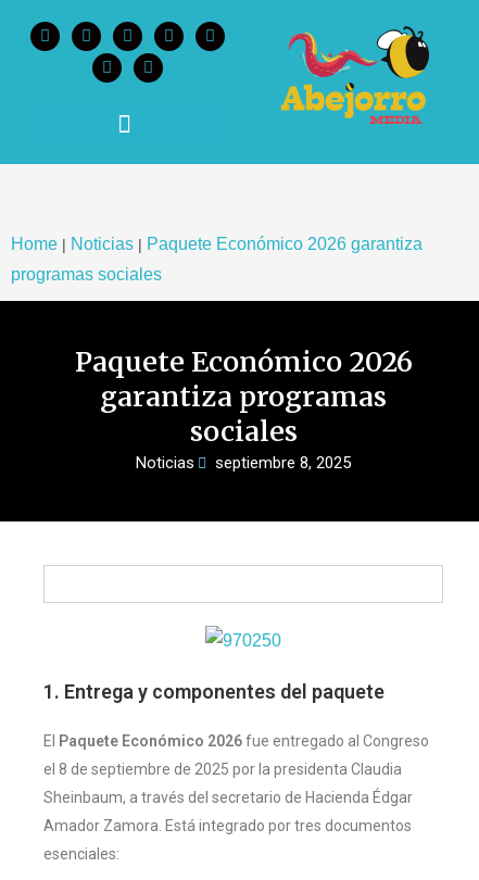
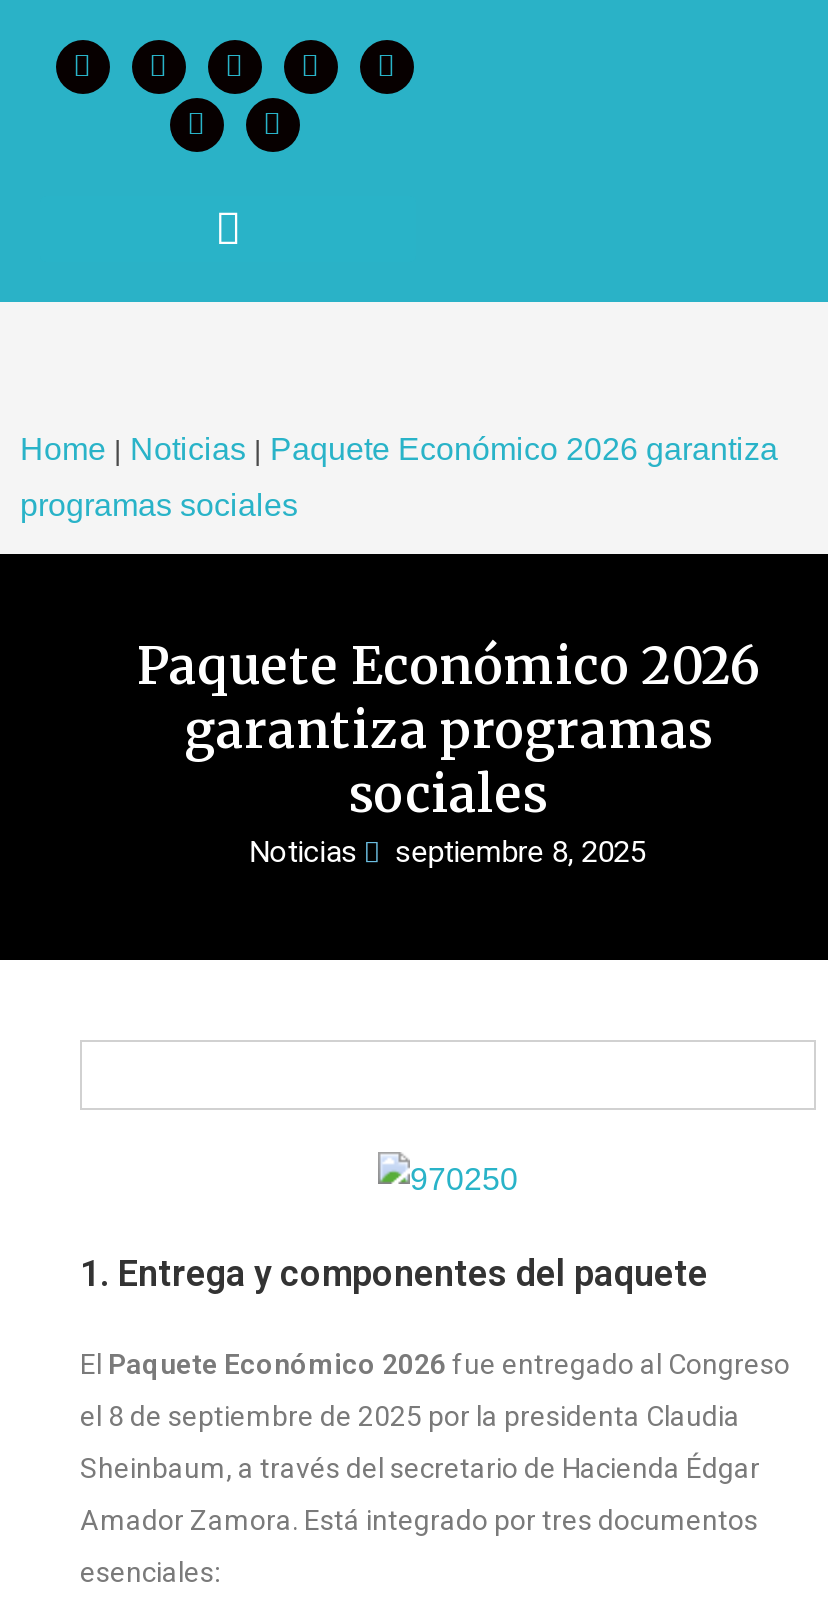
- [image]
